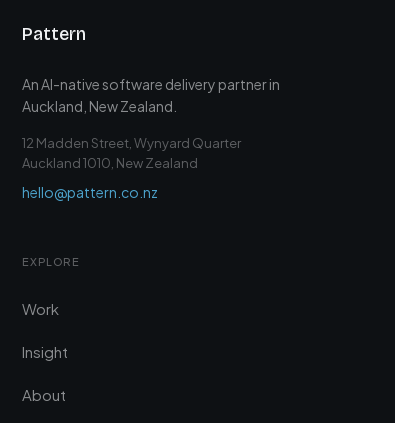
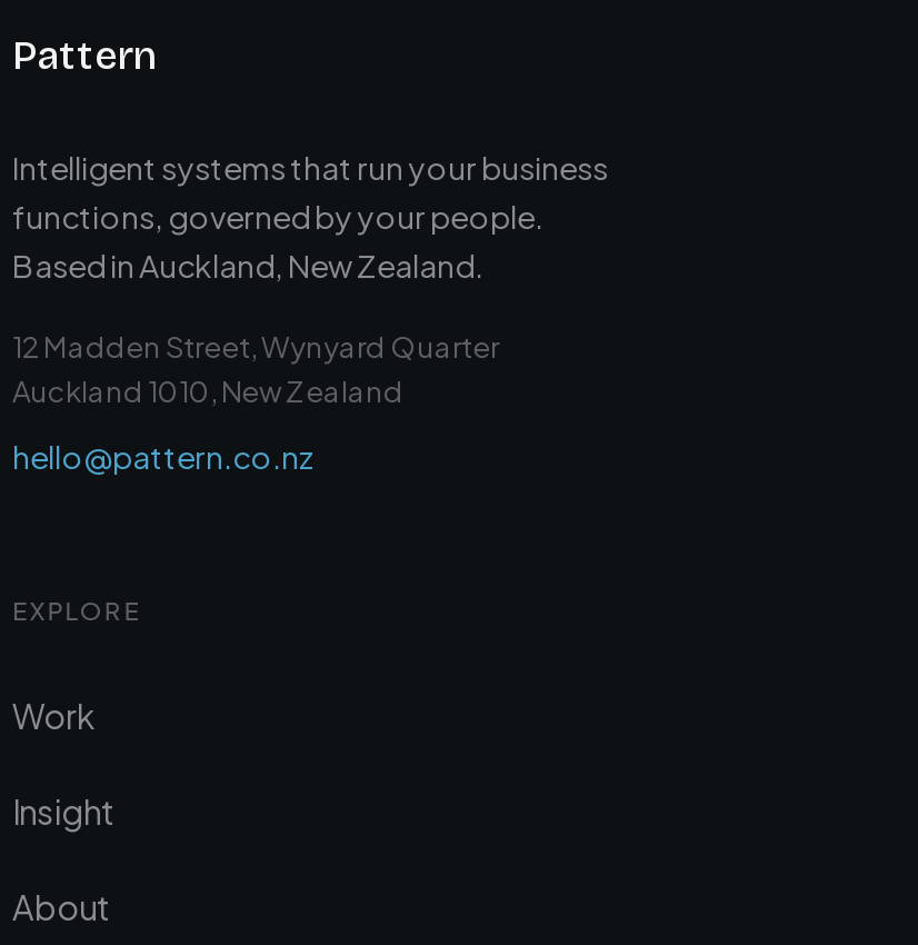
- An AI-native software delivery partner in
- Auckland, New Zealand.
+ Intelligent systems that run your business
+ functions, governed by your people.
+ Based in Auckland, New Zealand.
